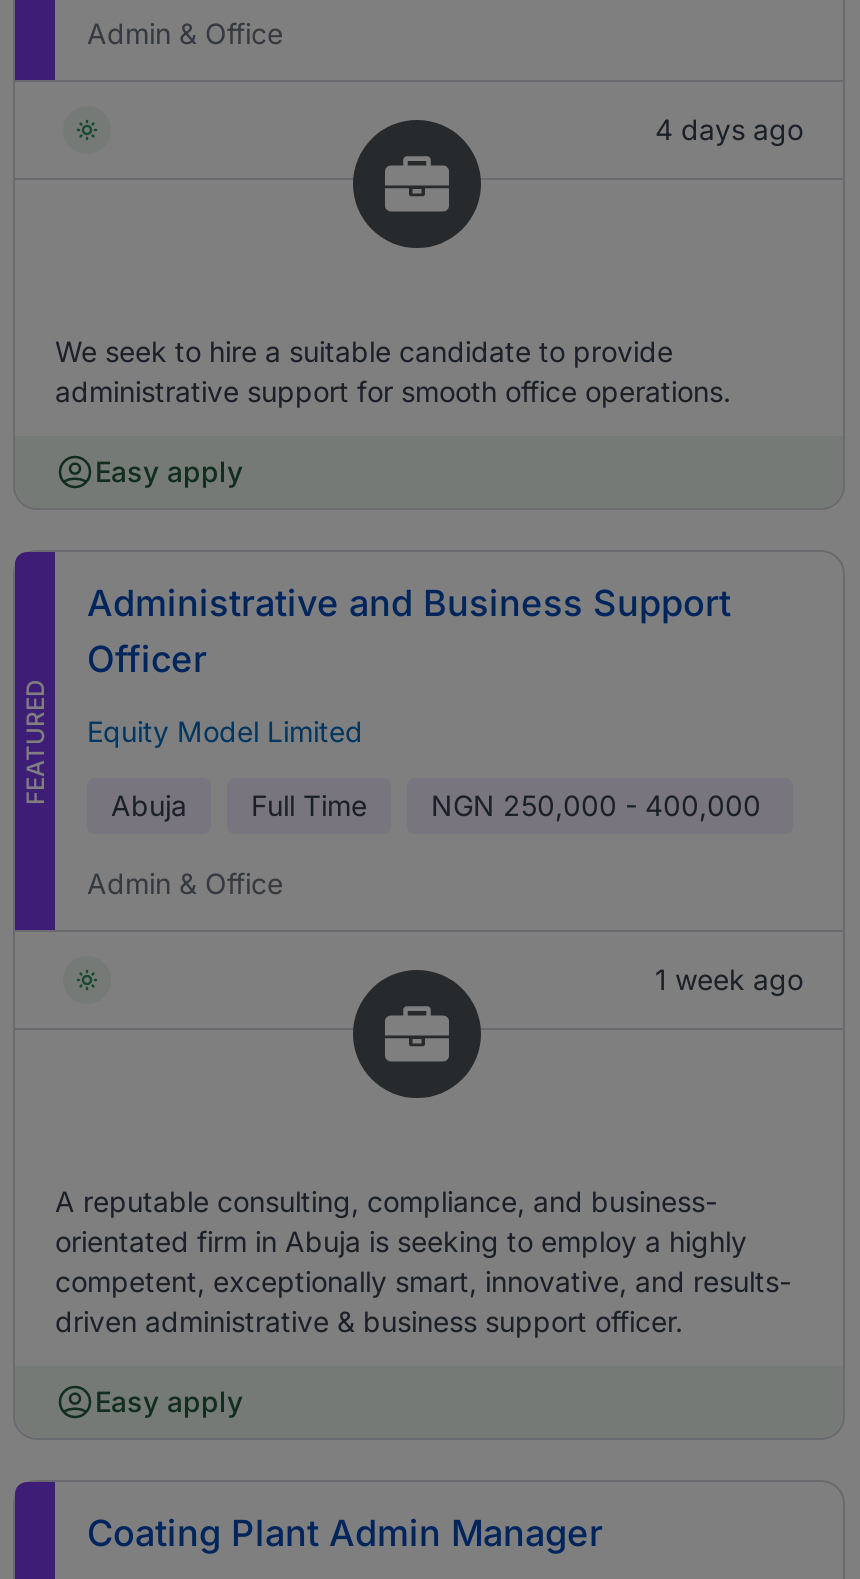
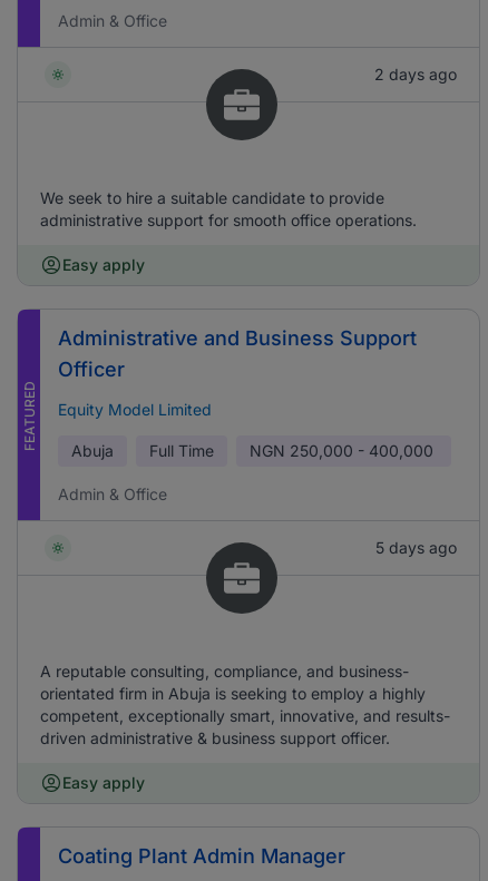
- 4 days ago
+ 2 days ago

- 1 week ago
+ 5 days ago
